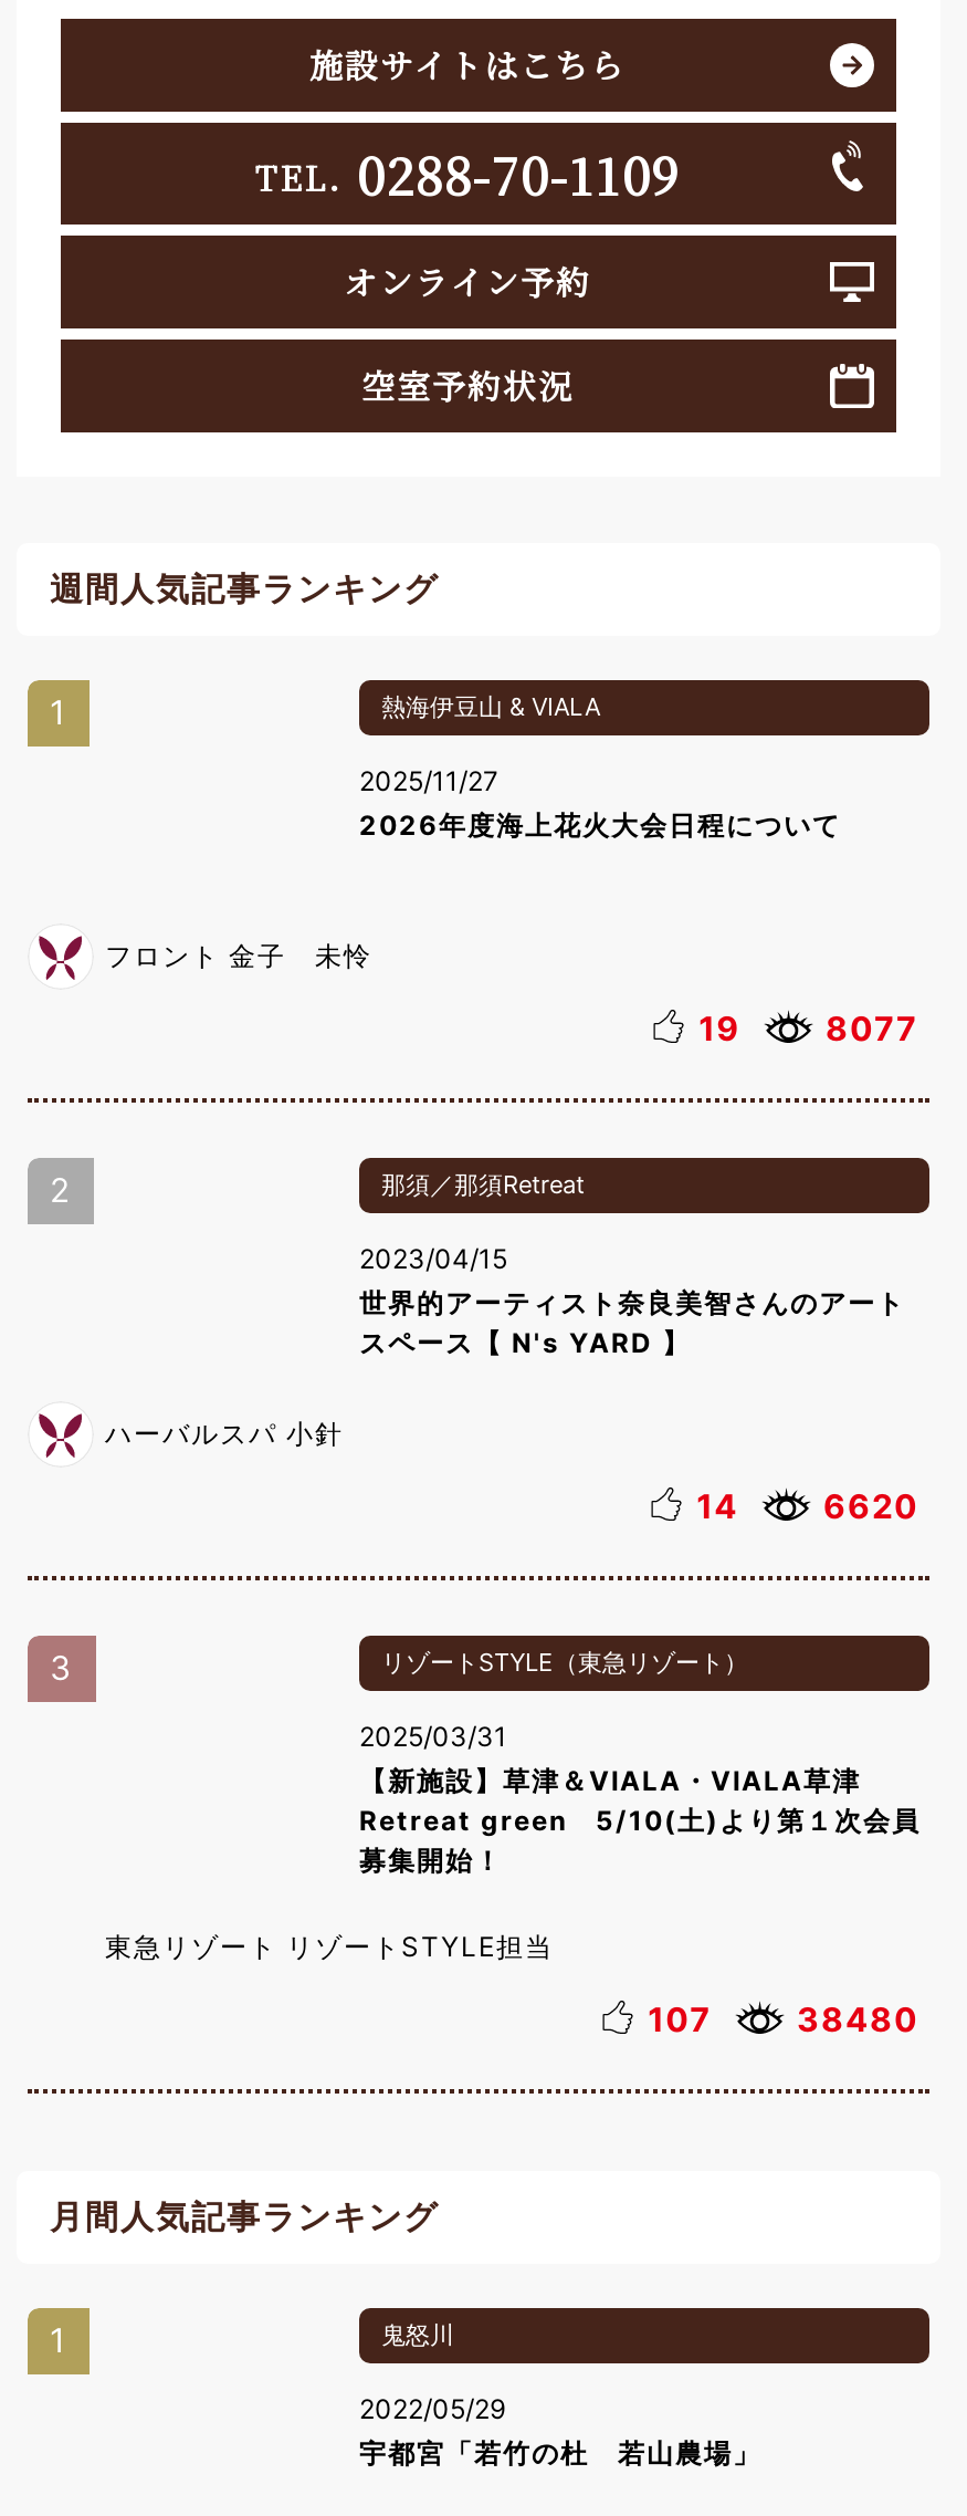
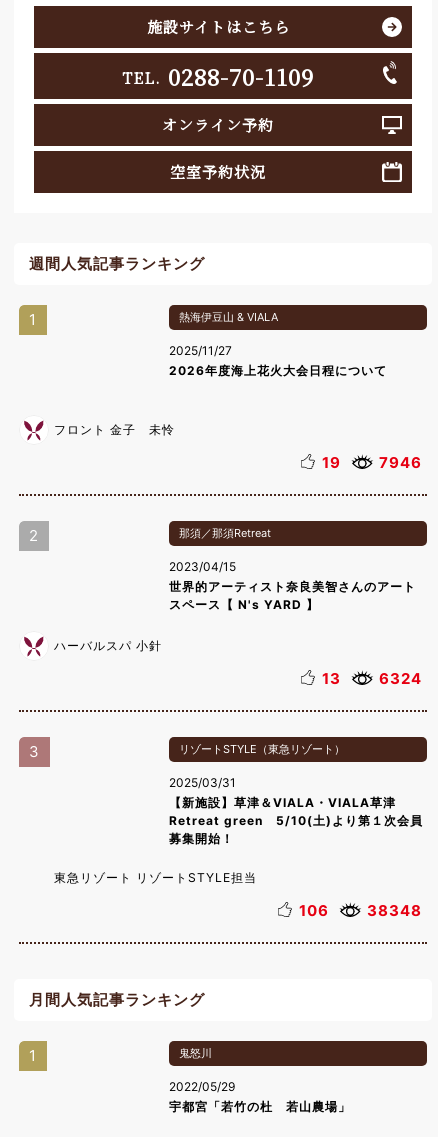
- 8077
+ 7946

- 14
+ 13

- 6620
+ 6324

- 107
+ 106

- 38480
+ 38348
